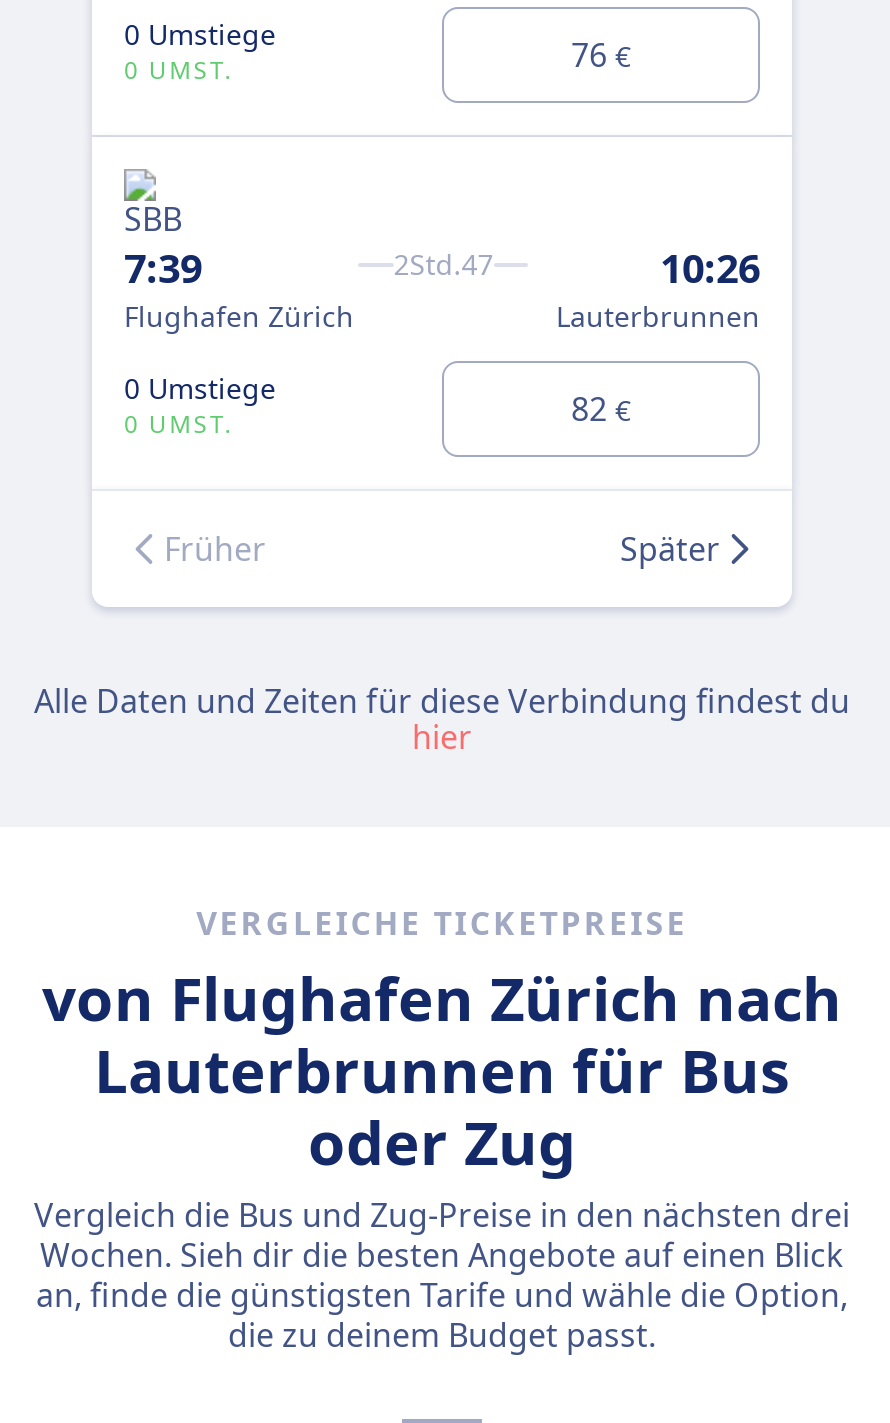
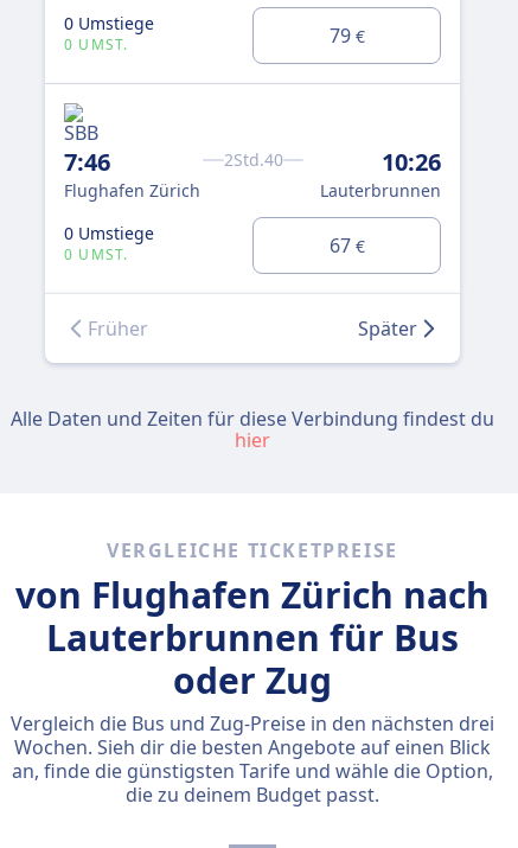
- 76 €
+ 79 €

- 7:39
+ 7:46

- 2Std.47
+ 2Std.40

- 82 €
+ 67 €
